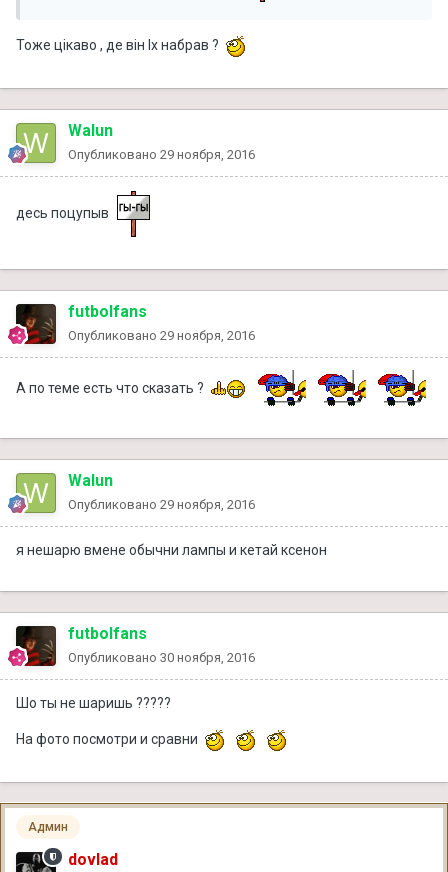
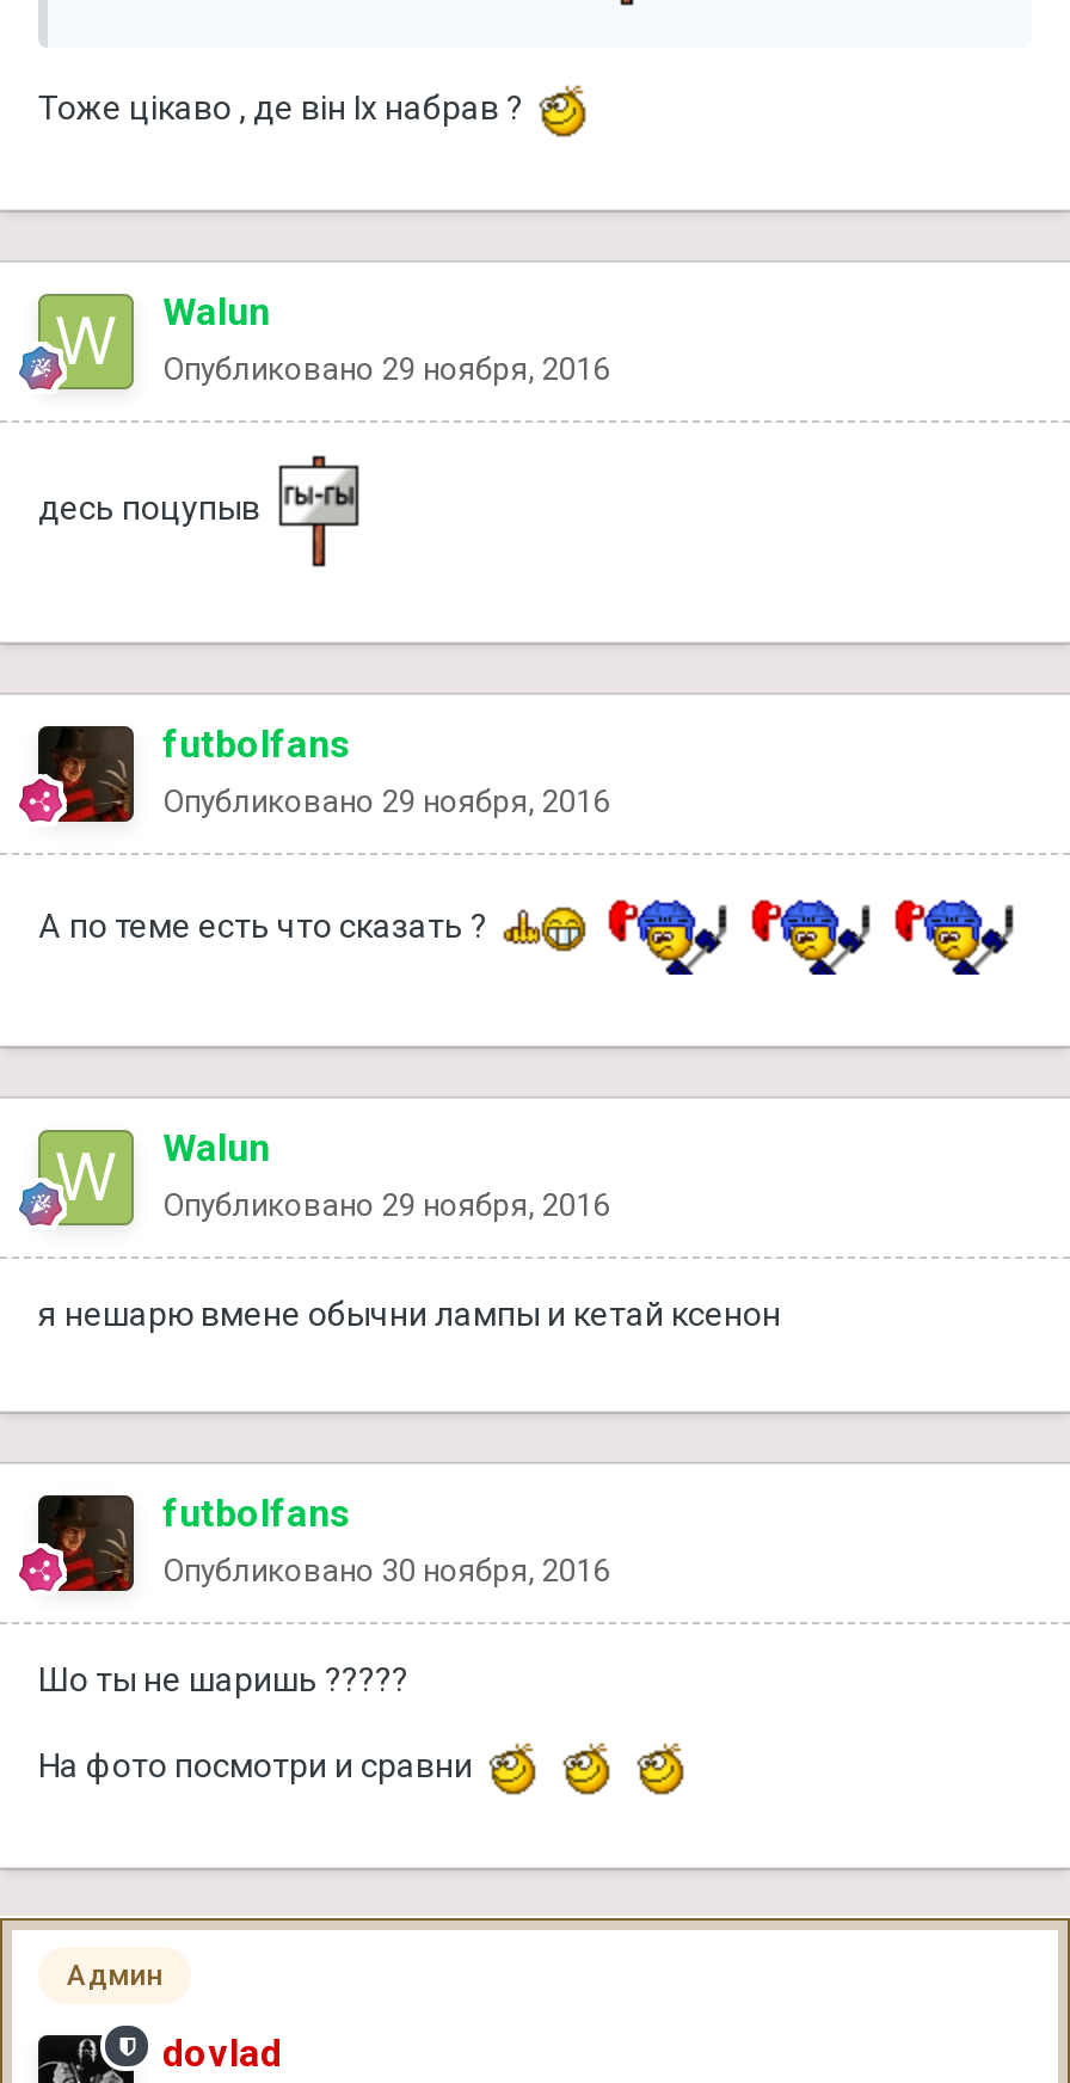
- [image]
+ [image]

- [image]
+ [image]

- [image]
+ [image]
